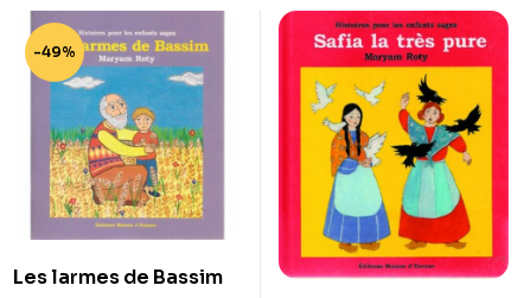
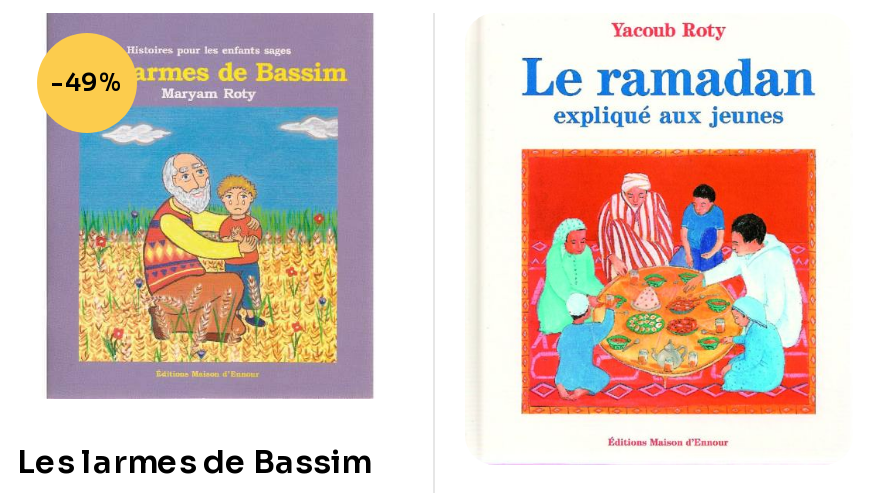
- [image]
+ [image]
